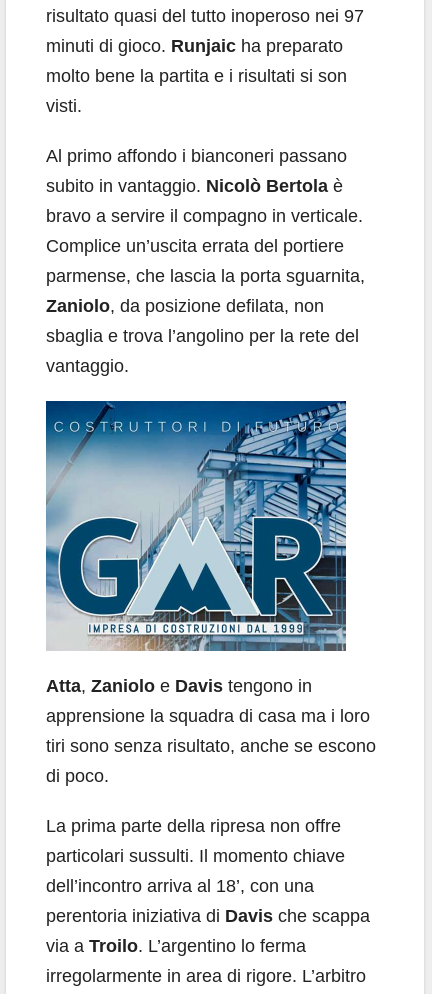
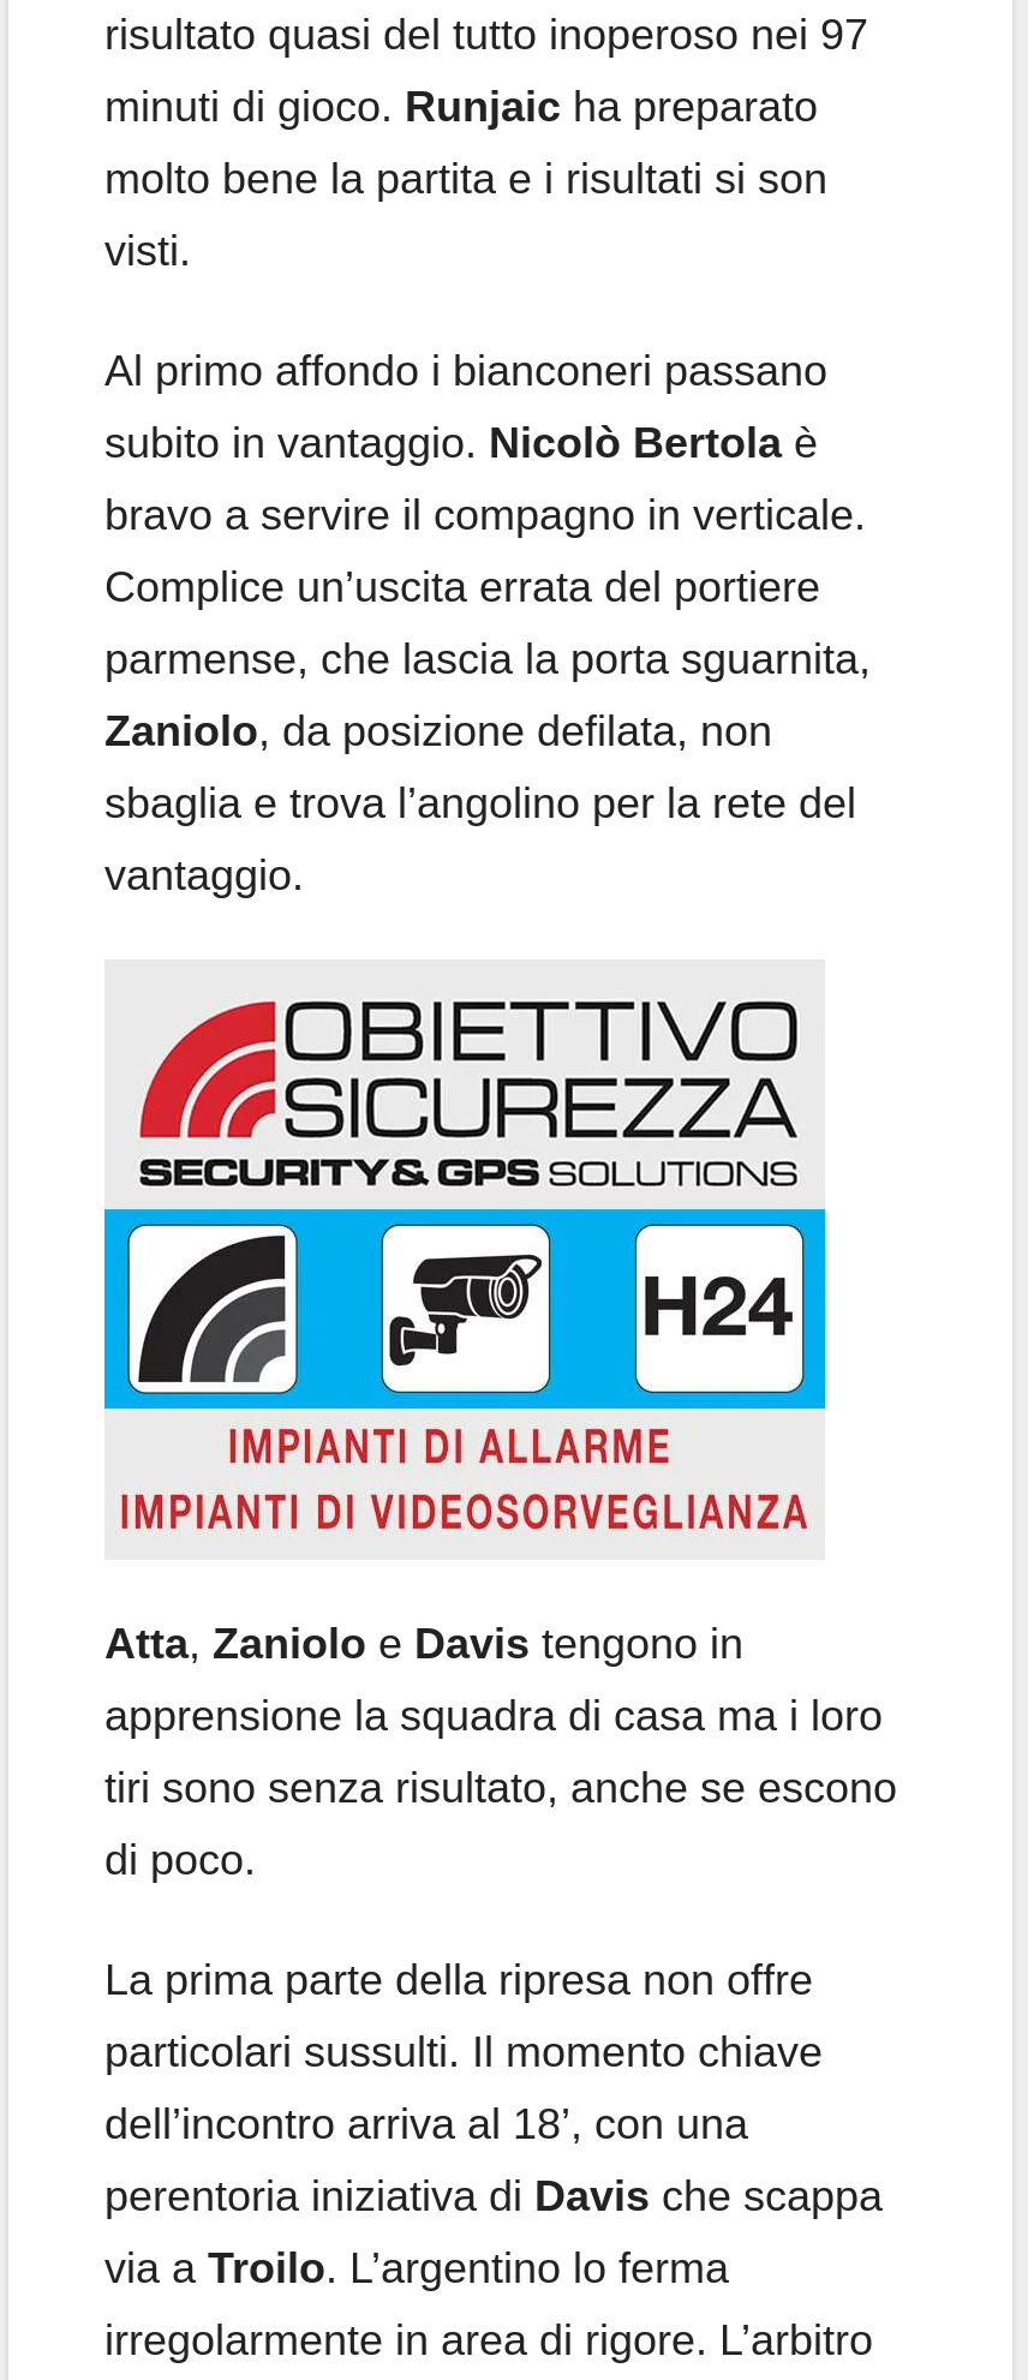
- [image]
+ [image]
